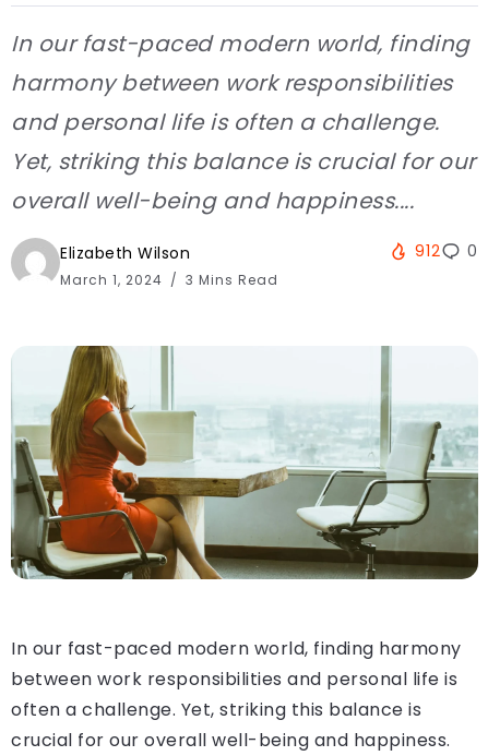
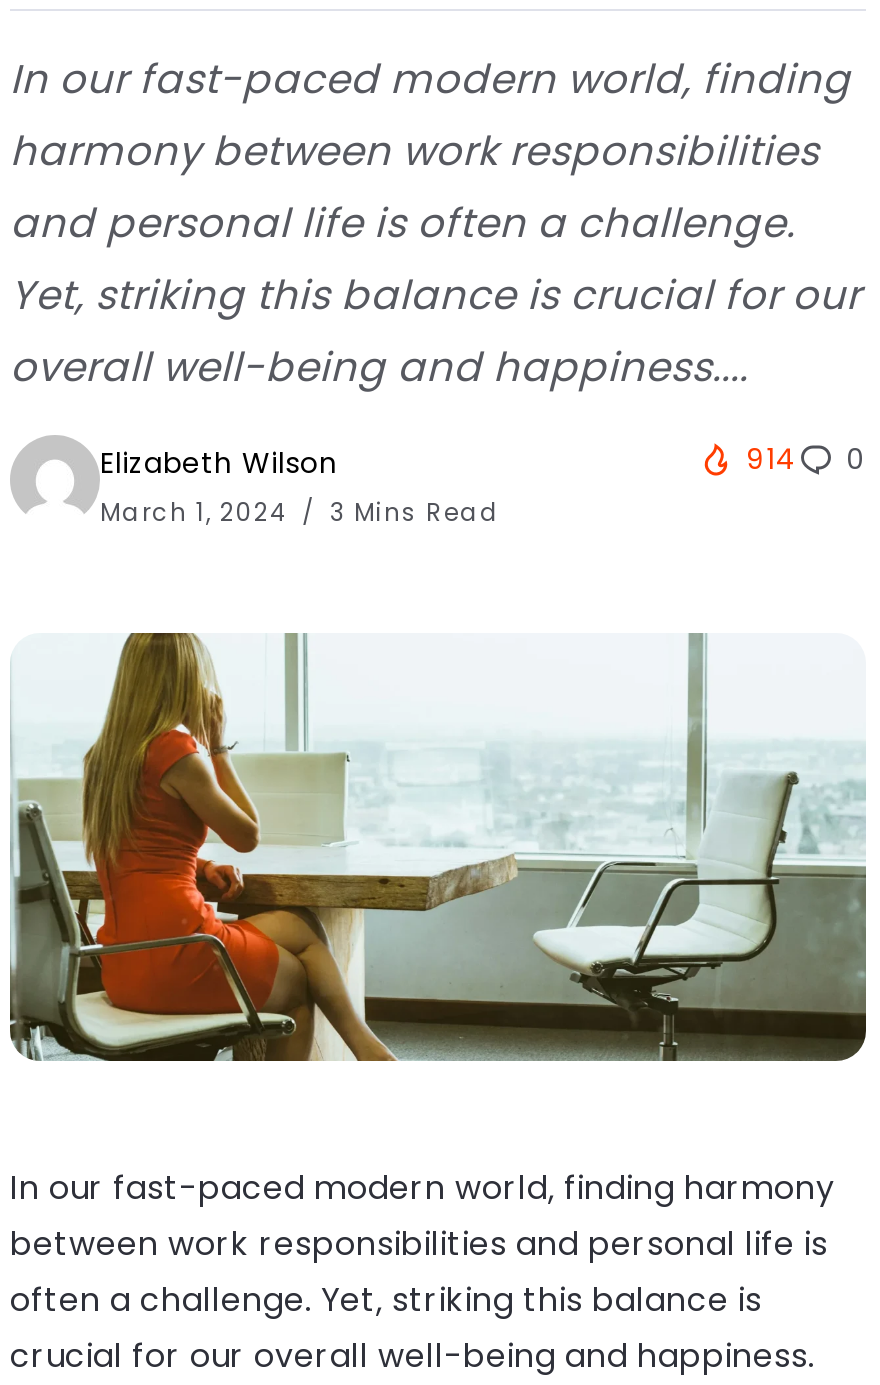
- 912 0
+ 914 0
